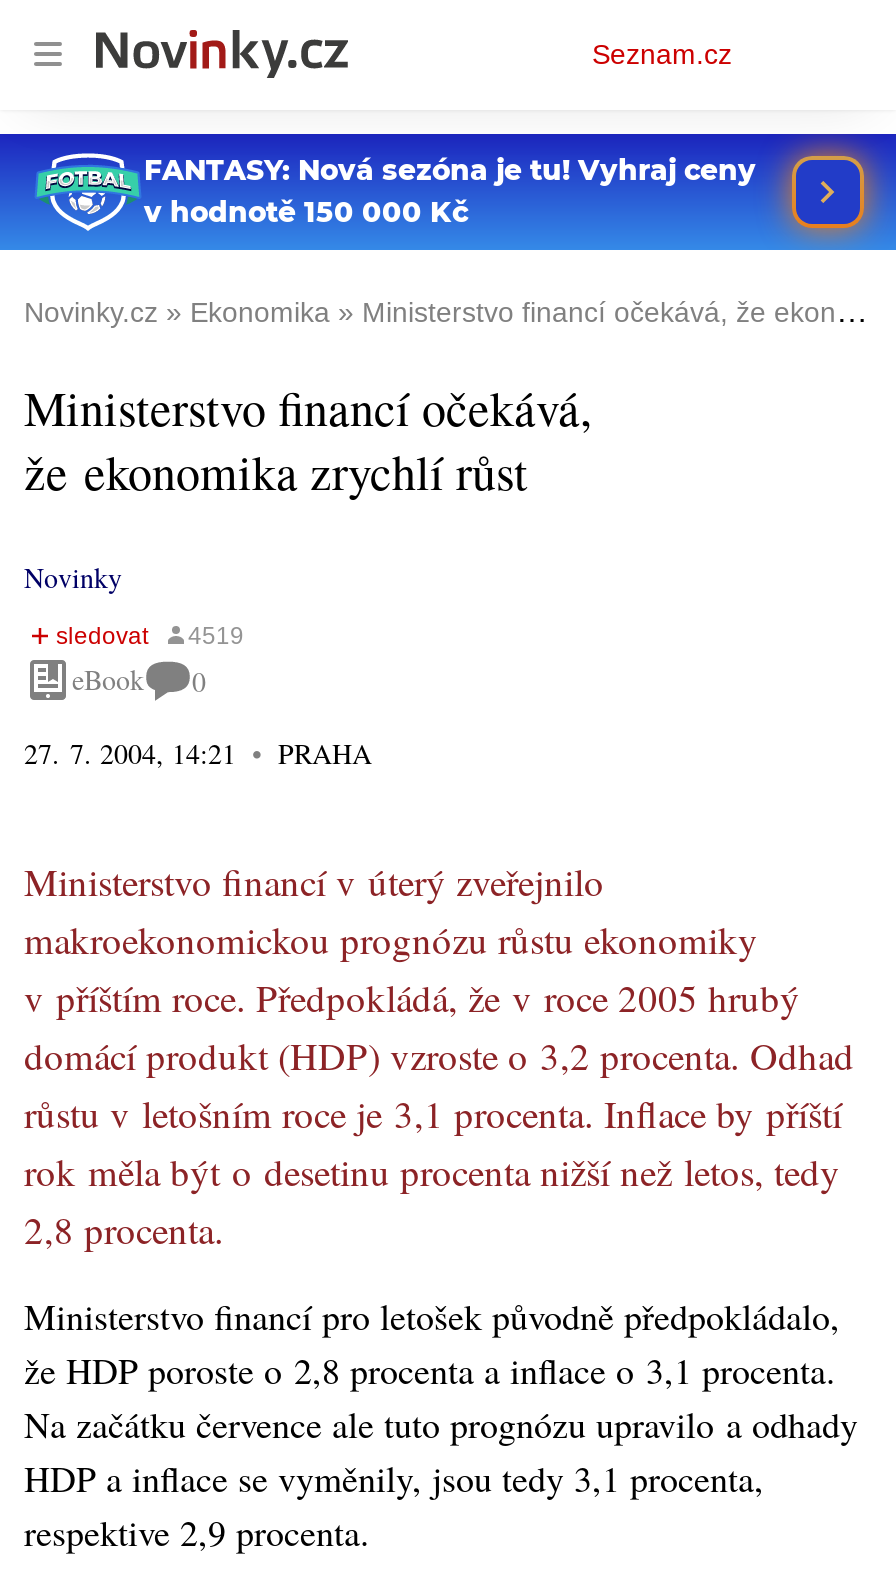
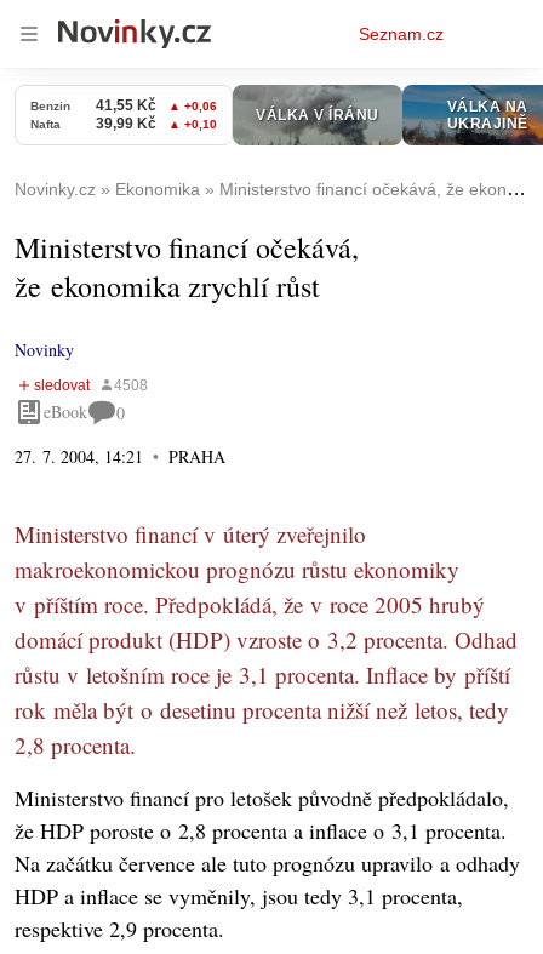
- [image]
+ [image]
